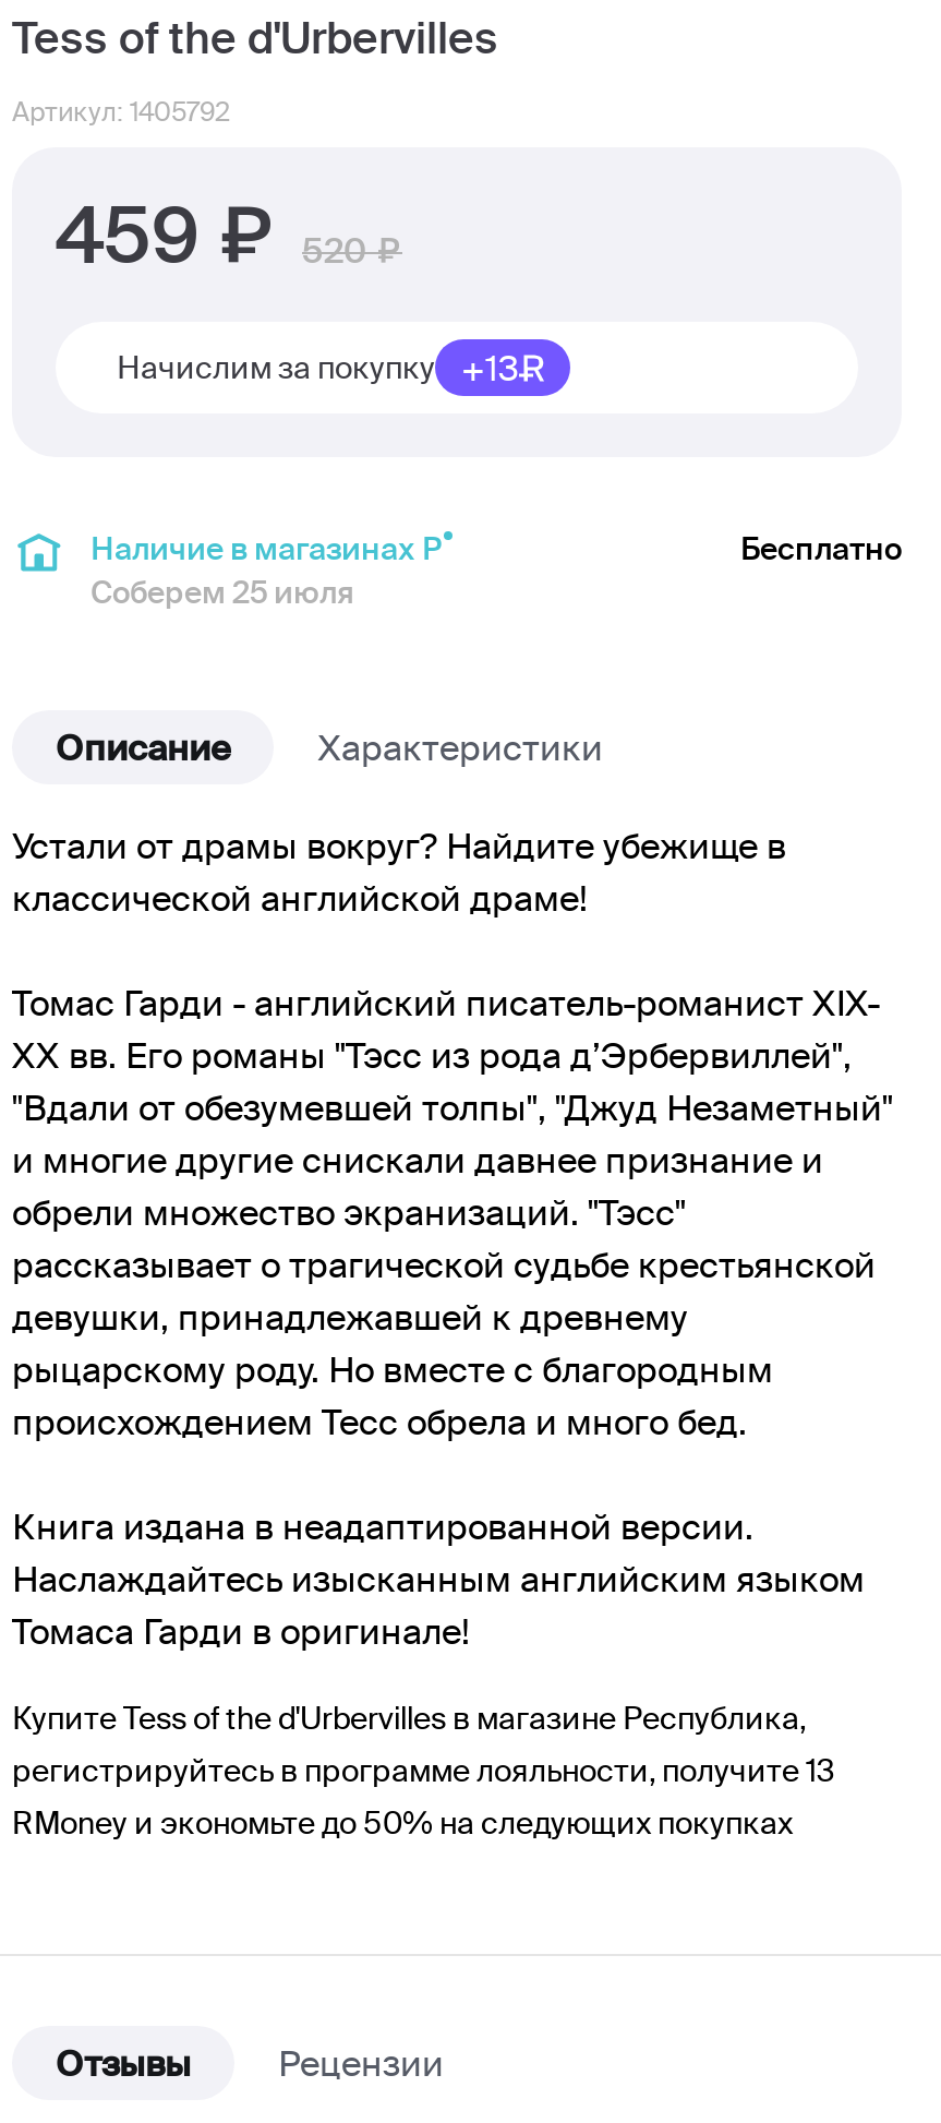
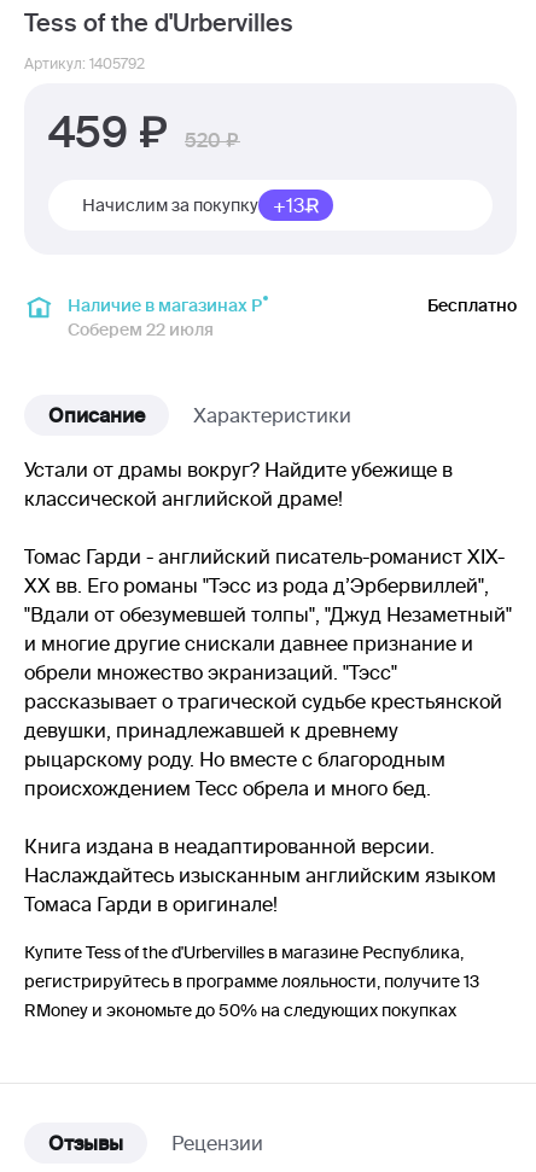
- Соберем 25 июля
+ Соберем 22 июля
